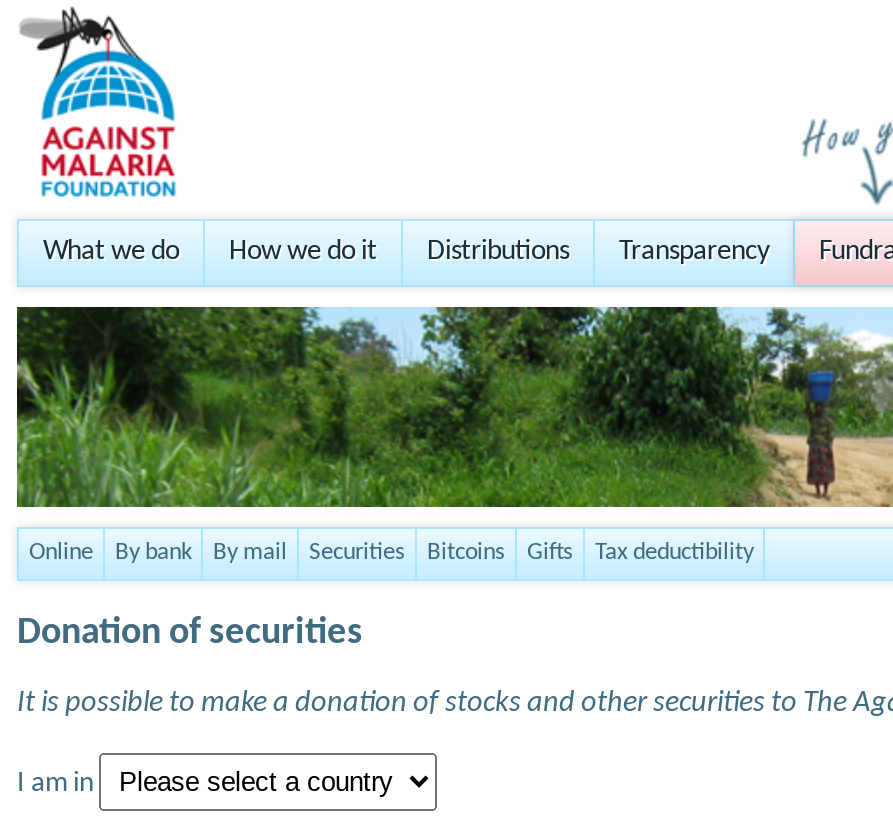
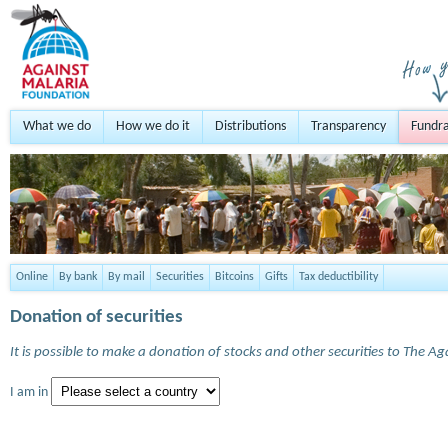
- [image]
+ [image]
